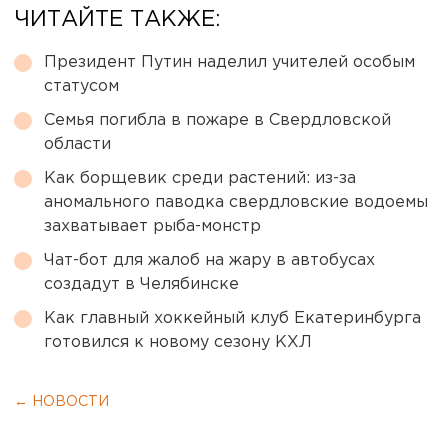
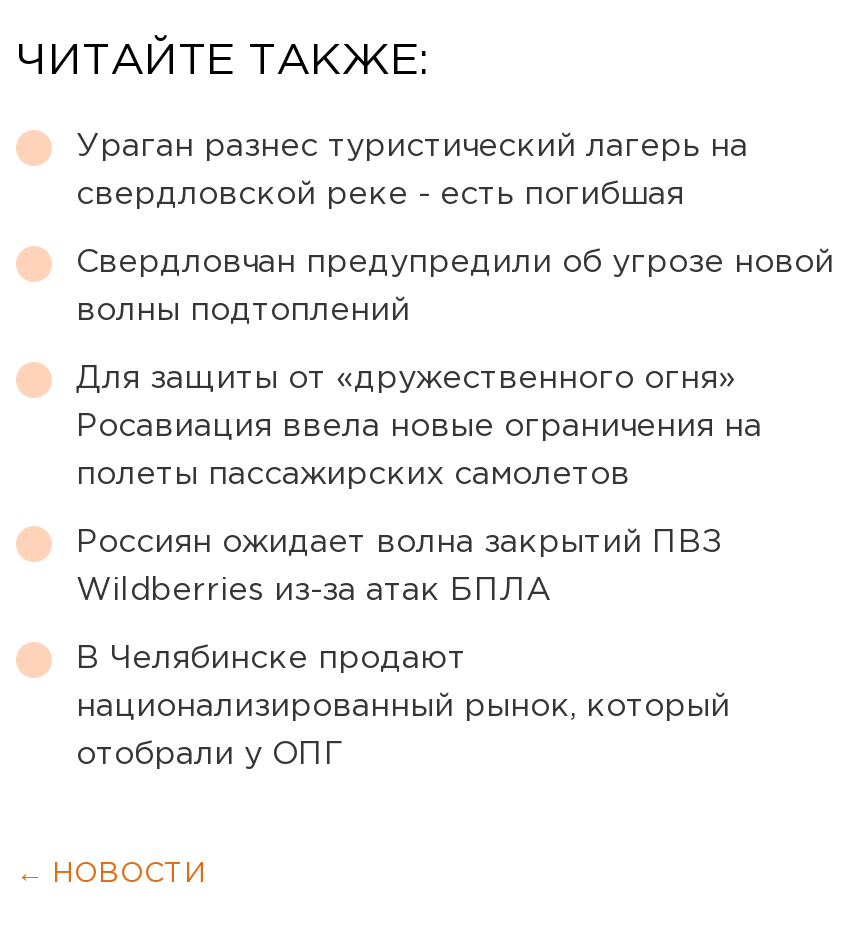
- Президент Путин наделил учителей особым
- статусом
- Семья погибла в пожаре в Свердловской
- области
- Как борщевик среди растений: из-за
- аномального паводка свердловские водоемы
- захватывает рыба-монстр
- Чат-бот для жалоб на жару в автобусах
- создадут в Челябинске
- Как главный хоккейный клуб Екатеринбурга
- готовился к новому сезону КХЛ
+ Ураган разнес туристический лагерь на
+ свердловской реке - есть погибшая
+ Свердловчан предупредили об угрозе новой
+ волны подтоплений
+ Для защиты от «дружественного огня»
+ Росавиация ввела новые ограничения на
+ полеты пассажирских самолетов
+ Россиян ожидает волна закрытий ПВЗ
+ Wildberries из-за атак БПЛА
+ В Челябинске продают
+ национализированный рынок, который
+ отобрали у ОПГ
